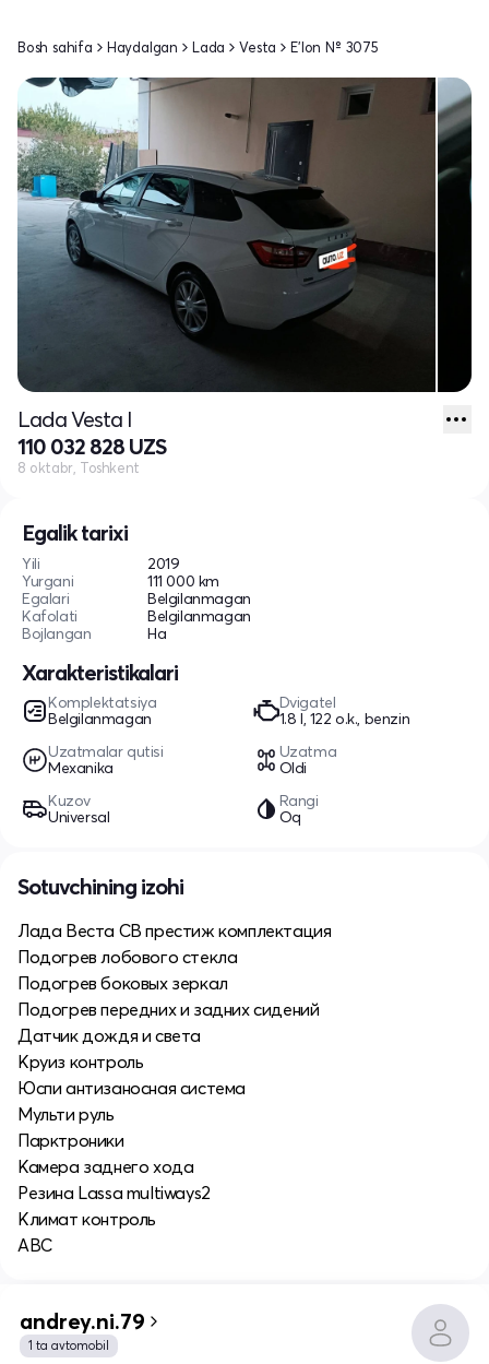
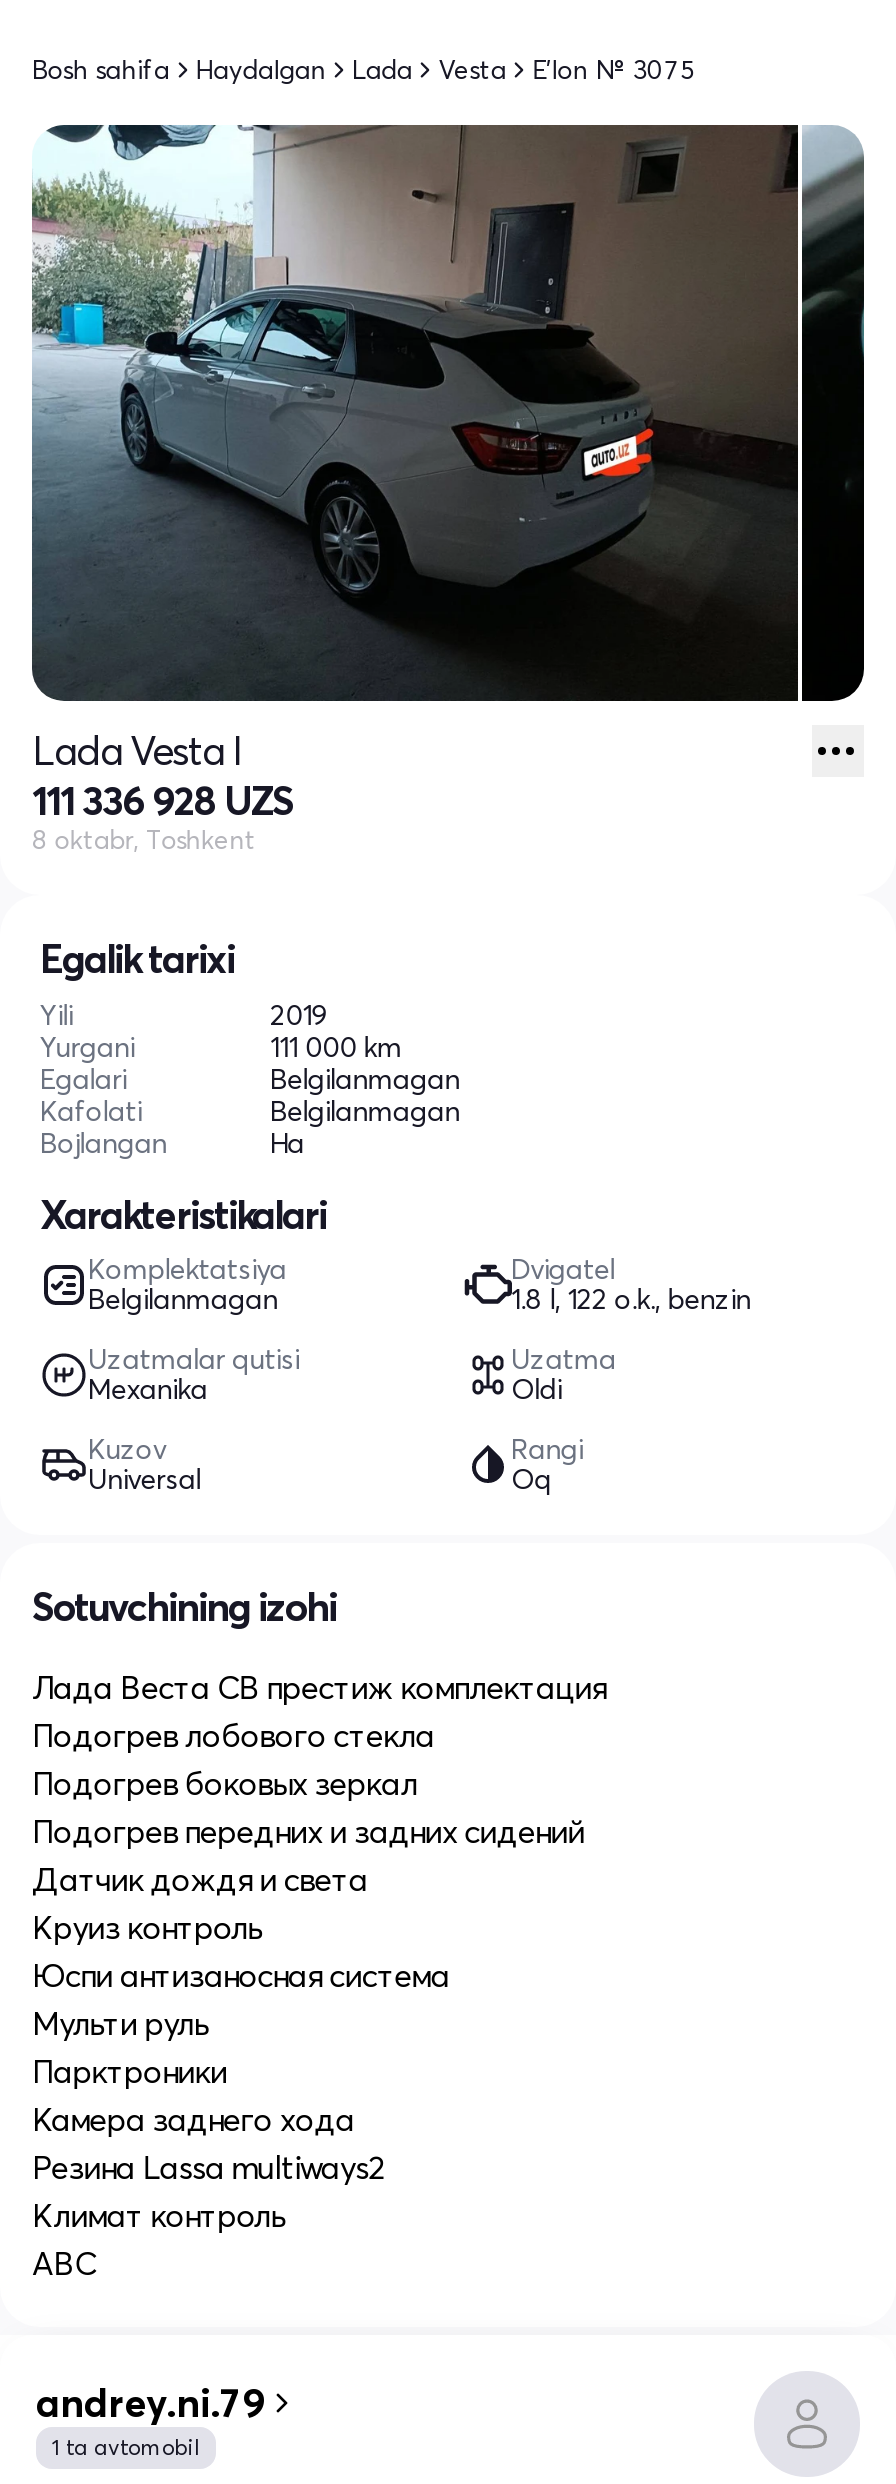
- 110 032 828 UZS
+ 111 336 928 UZS
